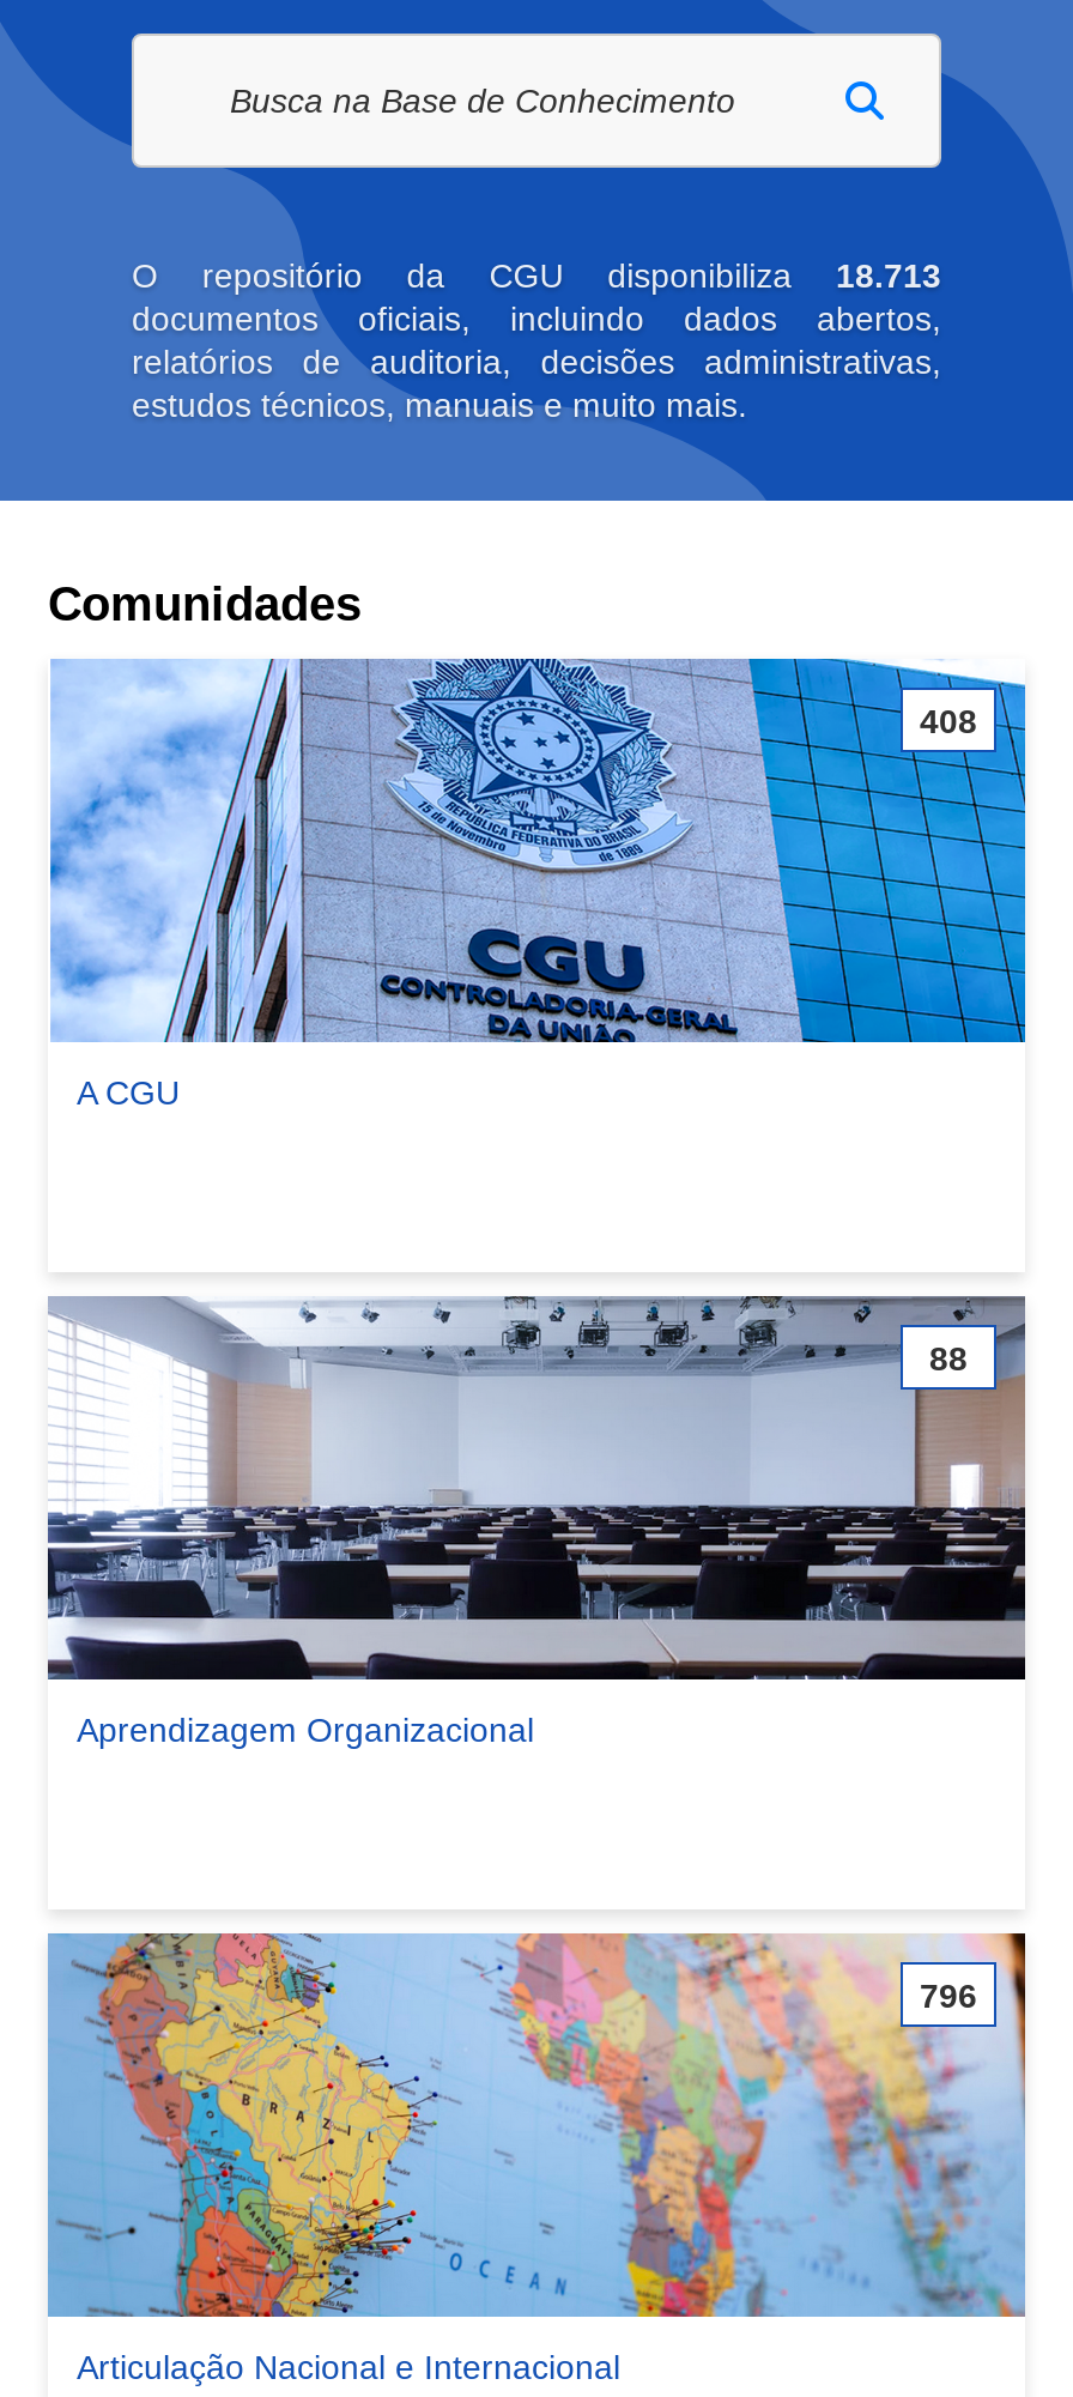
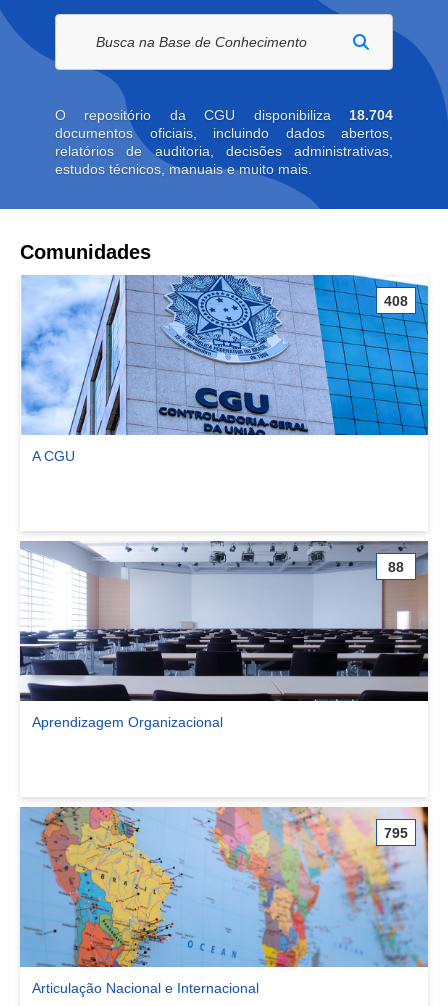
- O repositório da CGU disponibiliza 18.713
+ O repositório da CGU disponibiliza 18.704

- 796
+ 795
